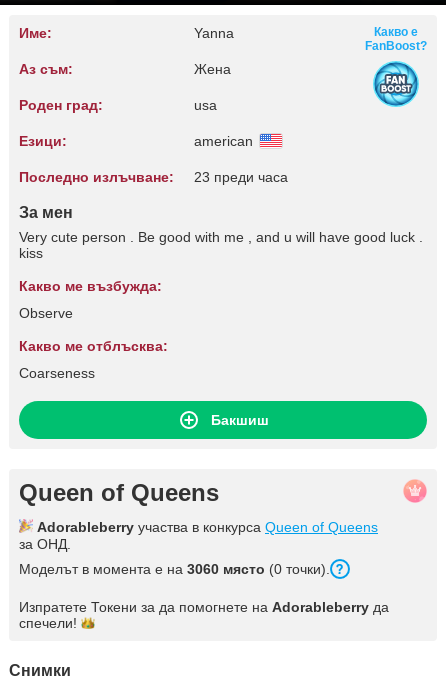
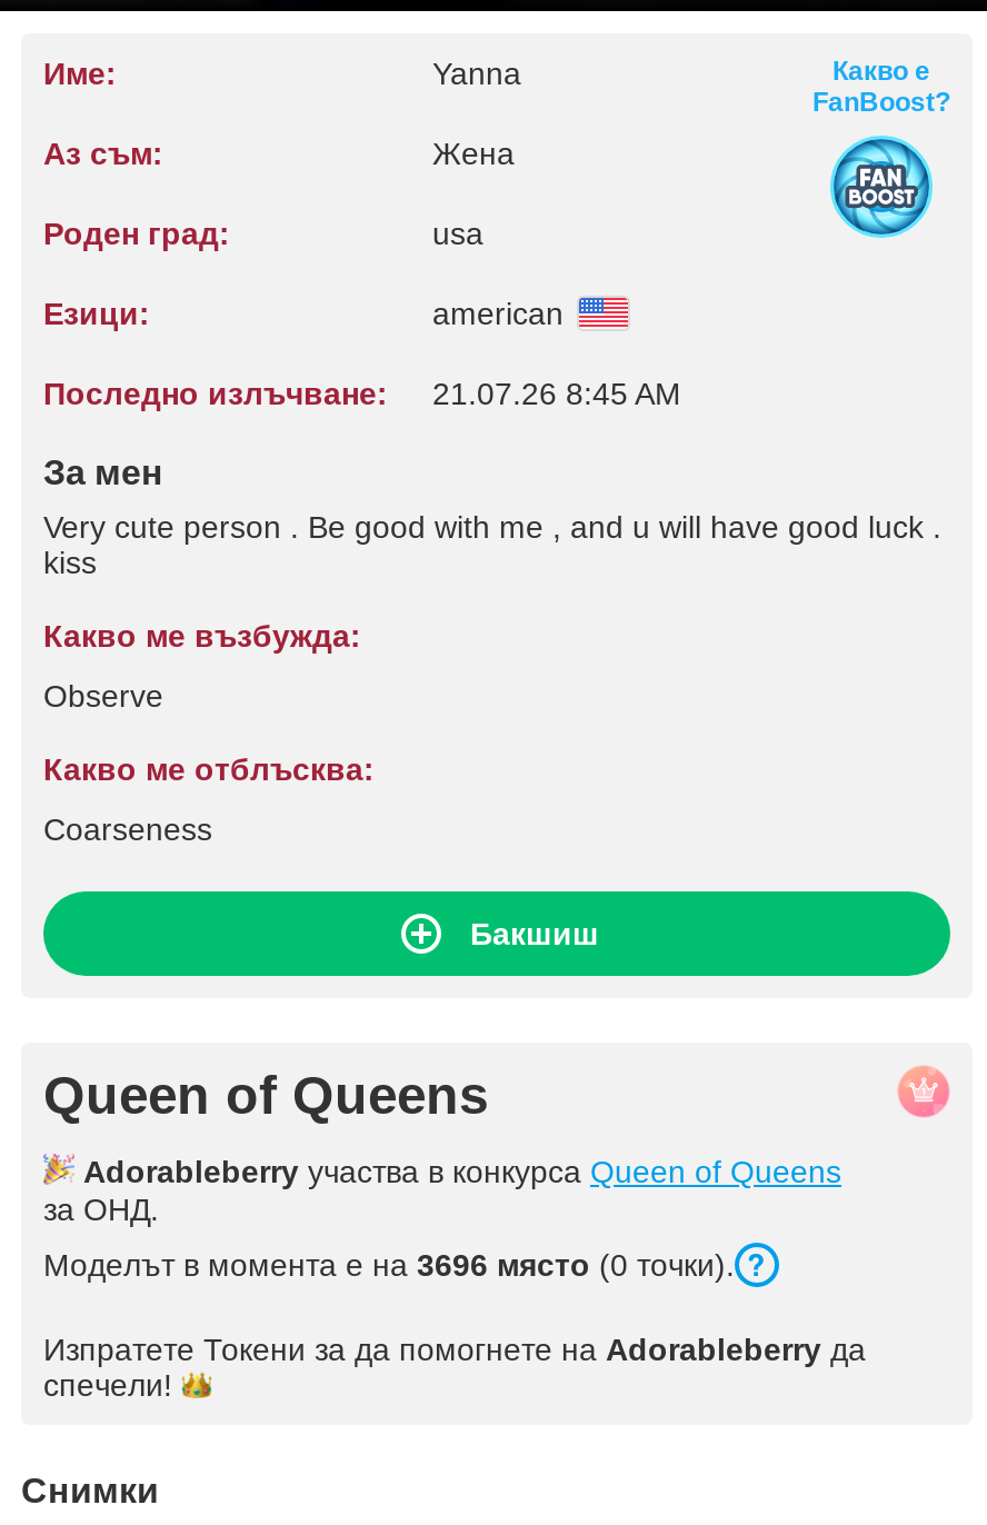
- Последно излъчване: 23 преди часа
+ Последно излъчване: 21.07.26 8:45 AM

- Моделът в момента е на 3060 място (0 точки).
+ Моделът в момента е на 3696 място (0 точки).
